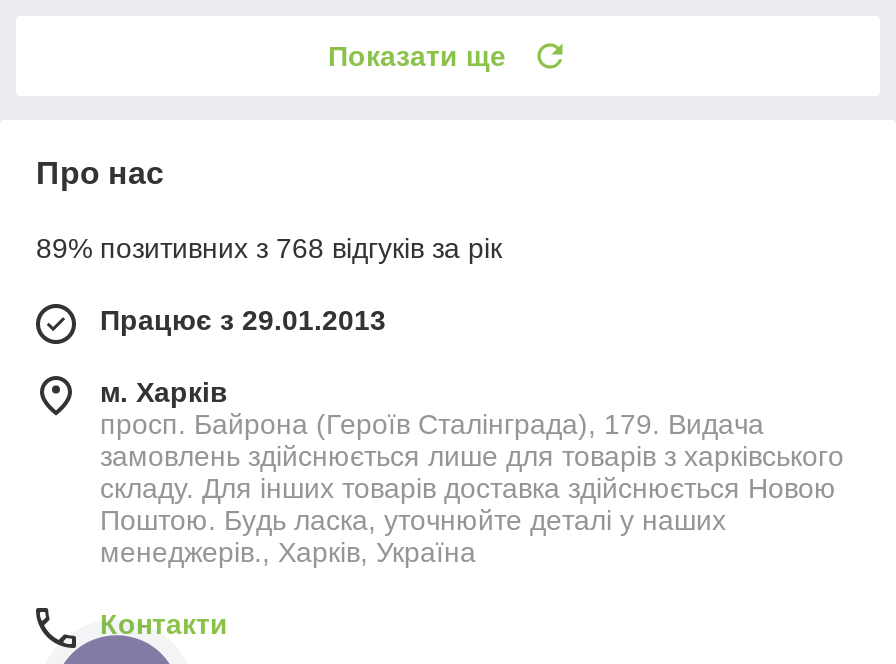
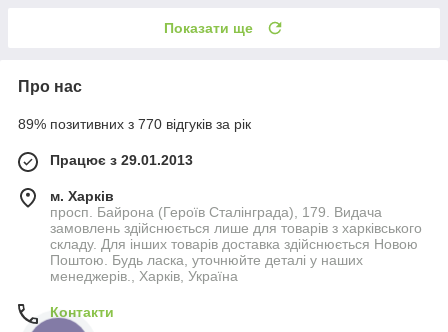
- 89% позитивних з 768 відгуків за рік
+ 89% позитивних з 770 відгуків за рік
